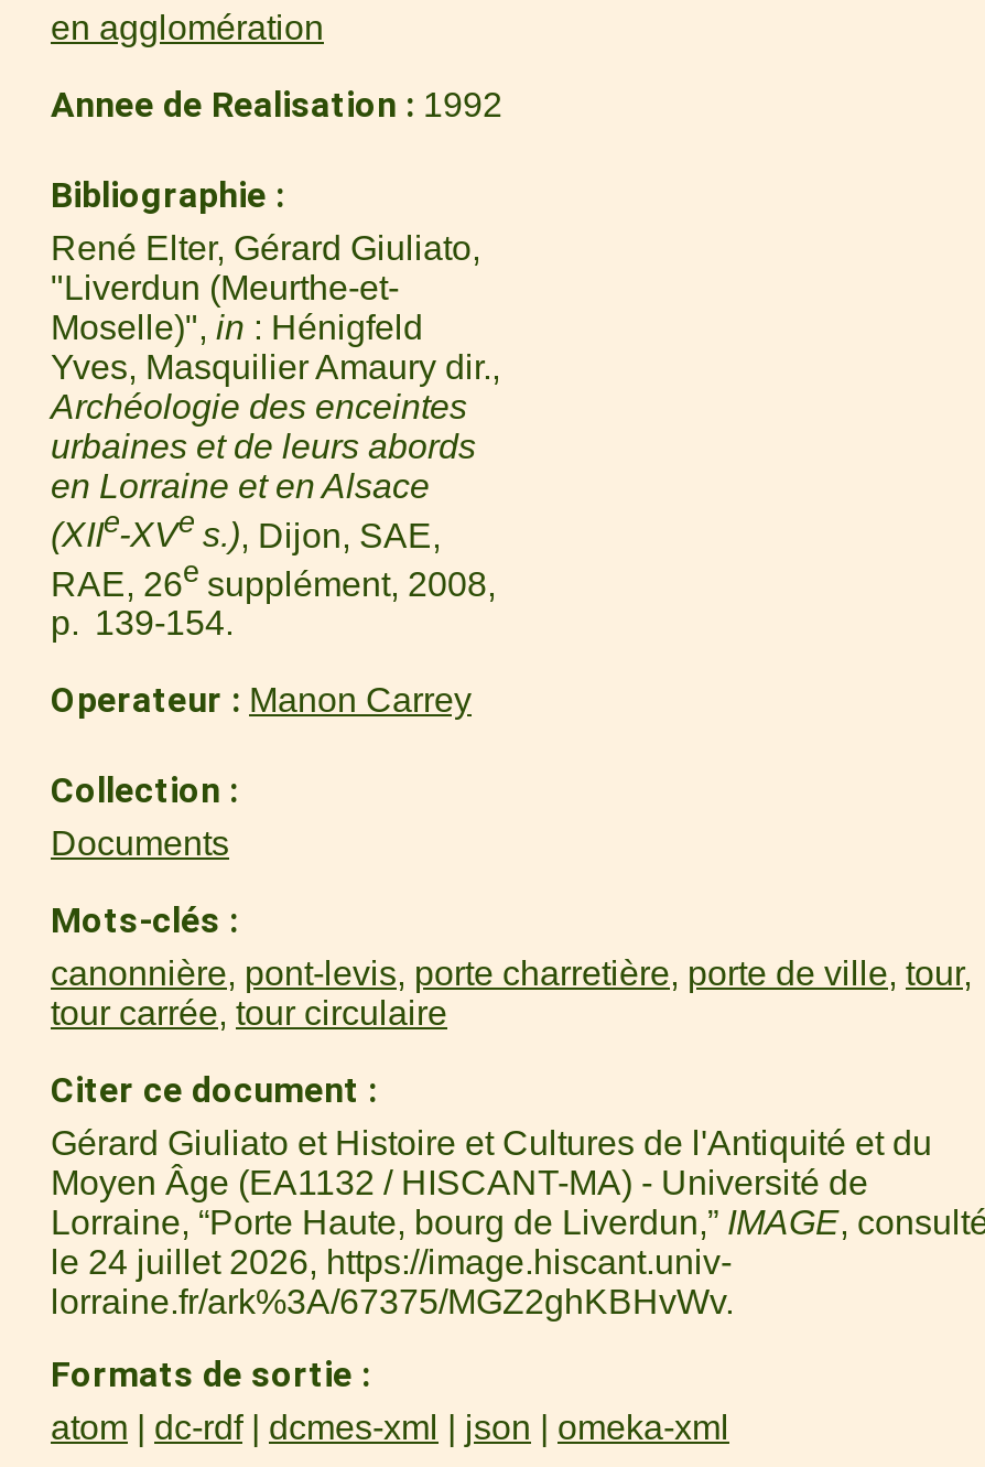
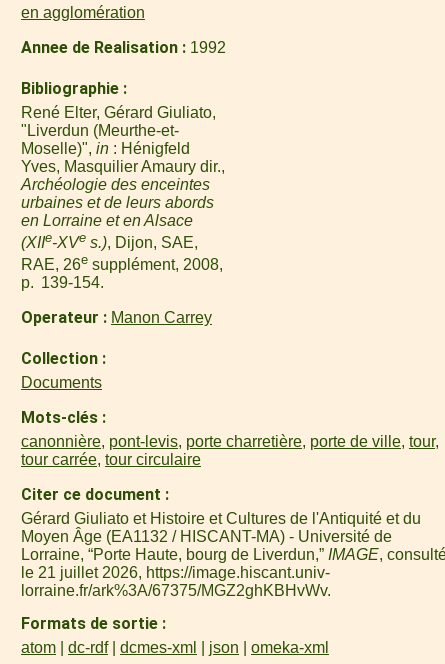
- le 24 juillet 2026, https://image.hiscant.univ-
+ le 21 juillet 2026, https://image.hiscant.univ-
